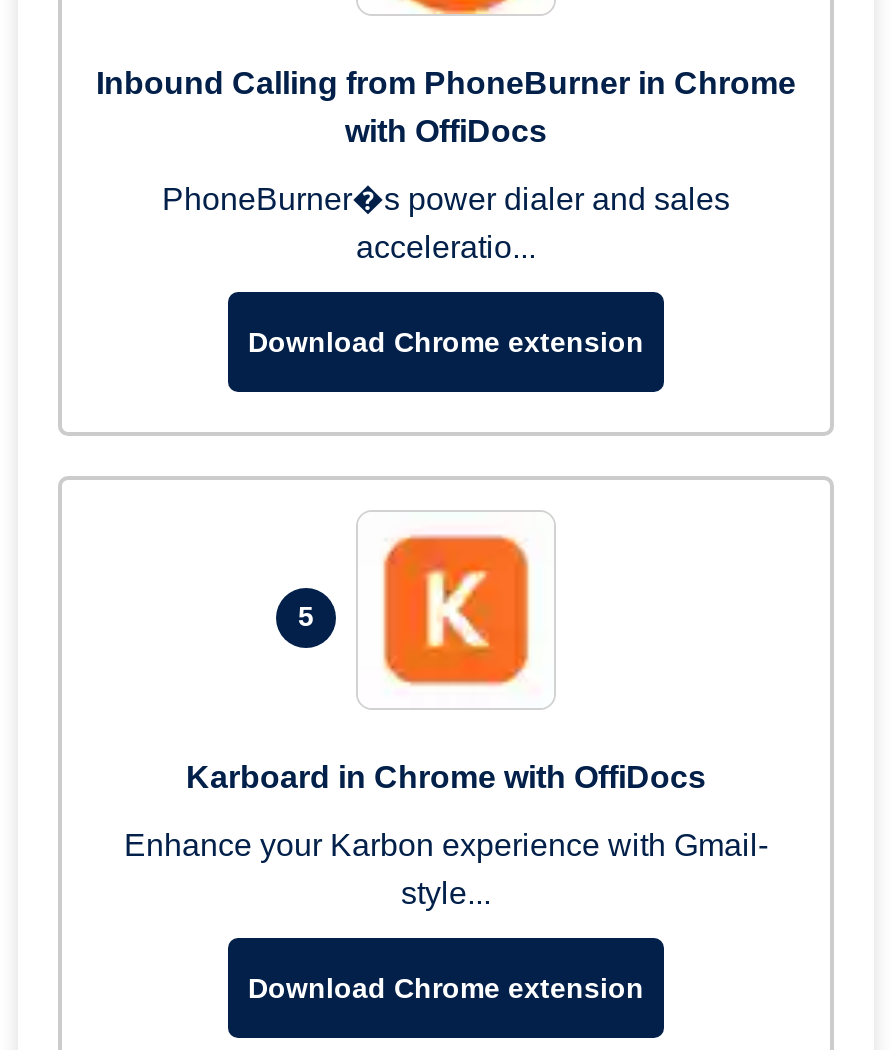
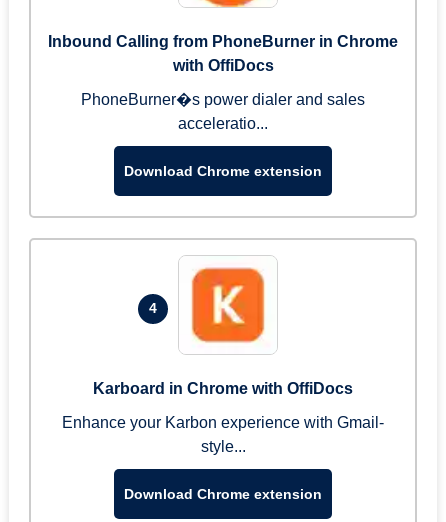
- 5
+ 4
